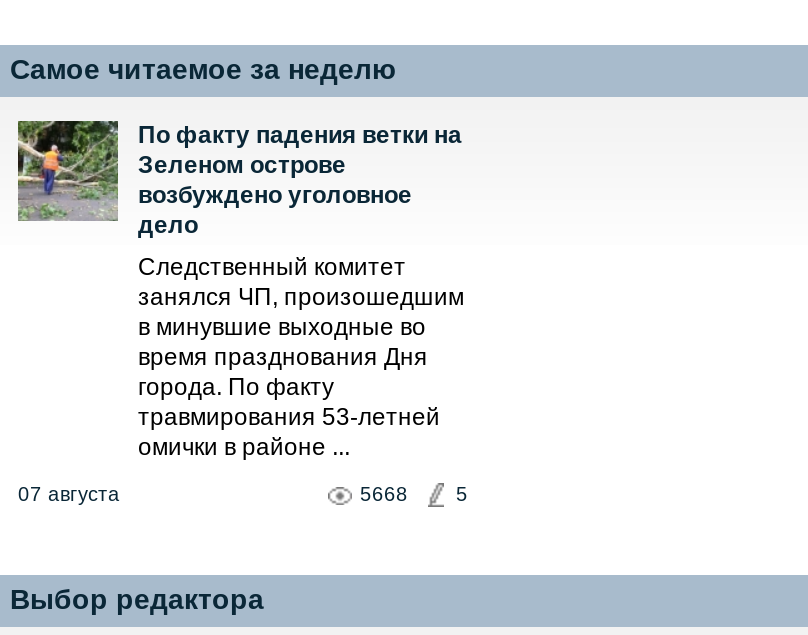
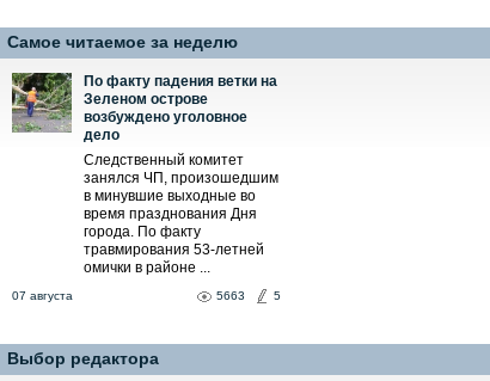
- 5668
+ 5663
